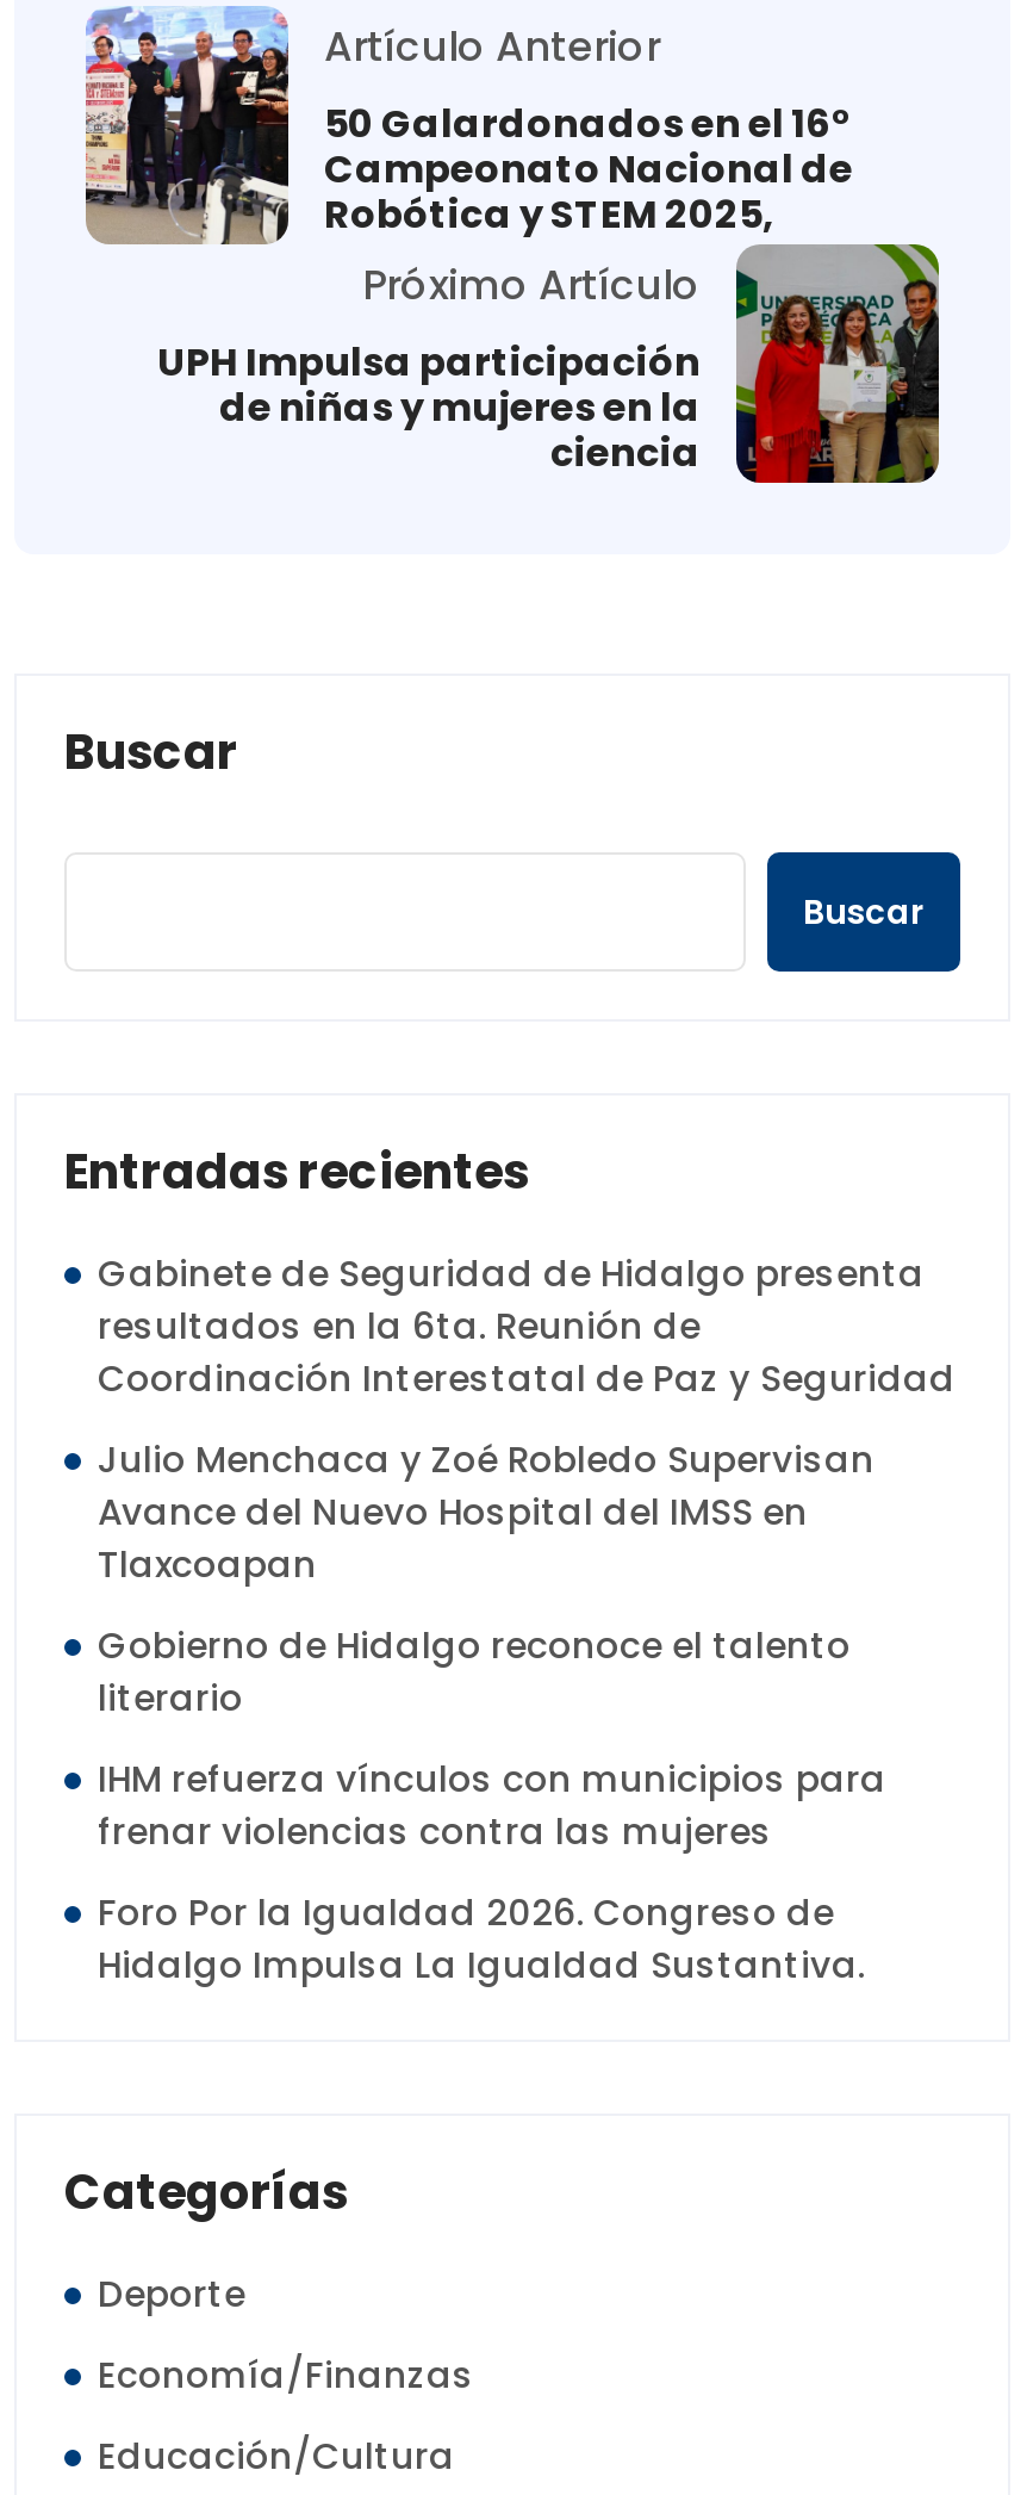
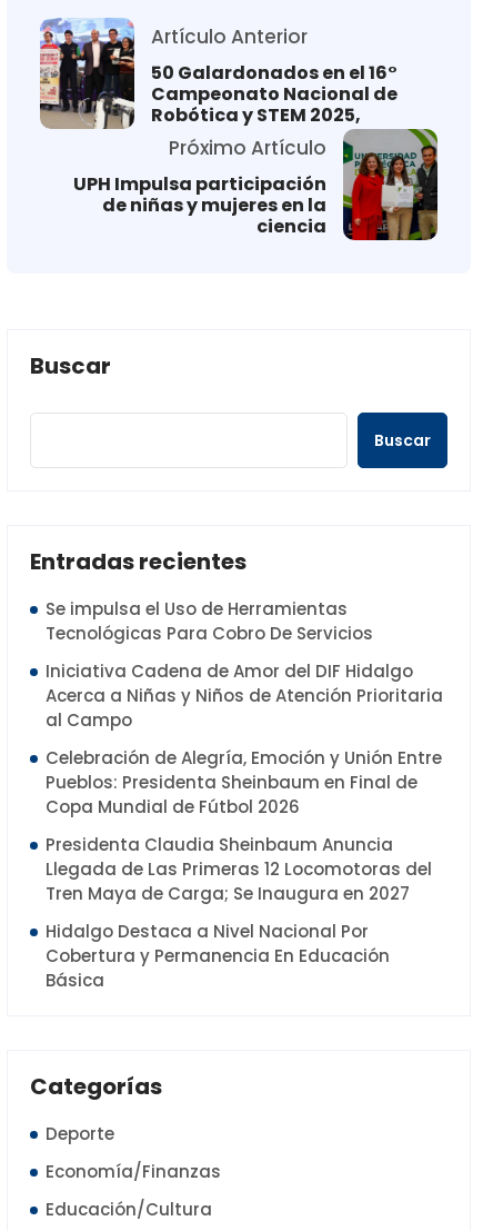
- Gabinete de Seguridad de Hidalgo presenta
- resultados en la 6ta. Reunión de
- Coordinación Interestatal de Paz y Seguridad
+ Se impulsa el Uso de Herramientas
+ Tecnológicas Para Cobro De Servicios

- Julio Menchaca y Zoé Robledo Supervisan
- Avance del Nuevo Hospital del IMSS en
- Tlaxcoapan
+ Iniciativa Cadena de Amor del DIF Hidalgo
+ Acerca a Niñas y Niños de Atención Prioritaria
+ al Campo

- Gobierno de Hidalgo reconoce el talento
- literario
+ Celebración de Alegría, Emoción y Unión Entre
+ Pueblos: Presidenta Sheinbaum en Final de
+ Copa Mundial de Fútbol 2026

- IHM refuerza vínculos con municipios para
- frenar violencias contra las mujeres
+ Presidenta Claudia Sheinbaum Anuncia
+ Llegada de Las Primeras 12 Locomotoras del
+ Tren Maya de Carga; Se Inaugura en 2027

- Foro Por la Igualdad 2026. Congreso de
- Hidalgo Impulsa La Igualdad Sustantiva.
+ Hidalgo Destaca a Nivel Nacional Por
+ Cobertura y Permanencia En Educación
+ Básica
